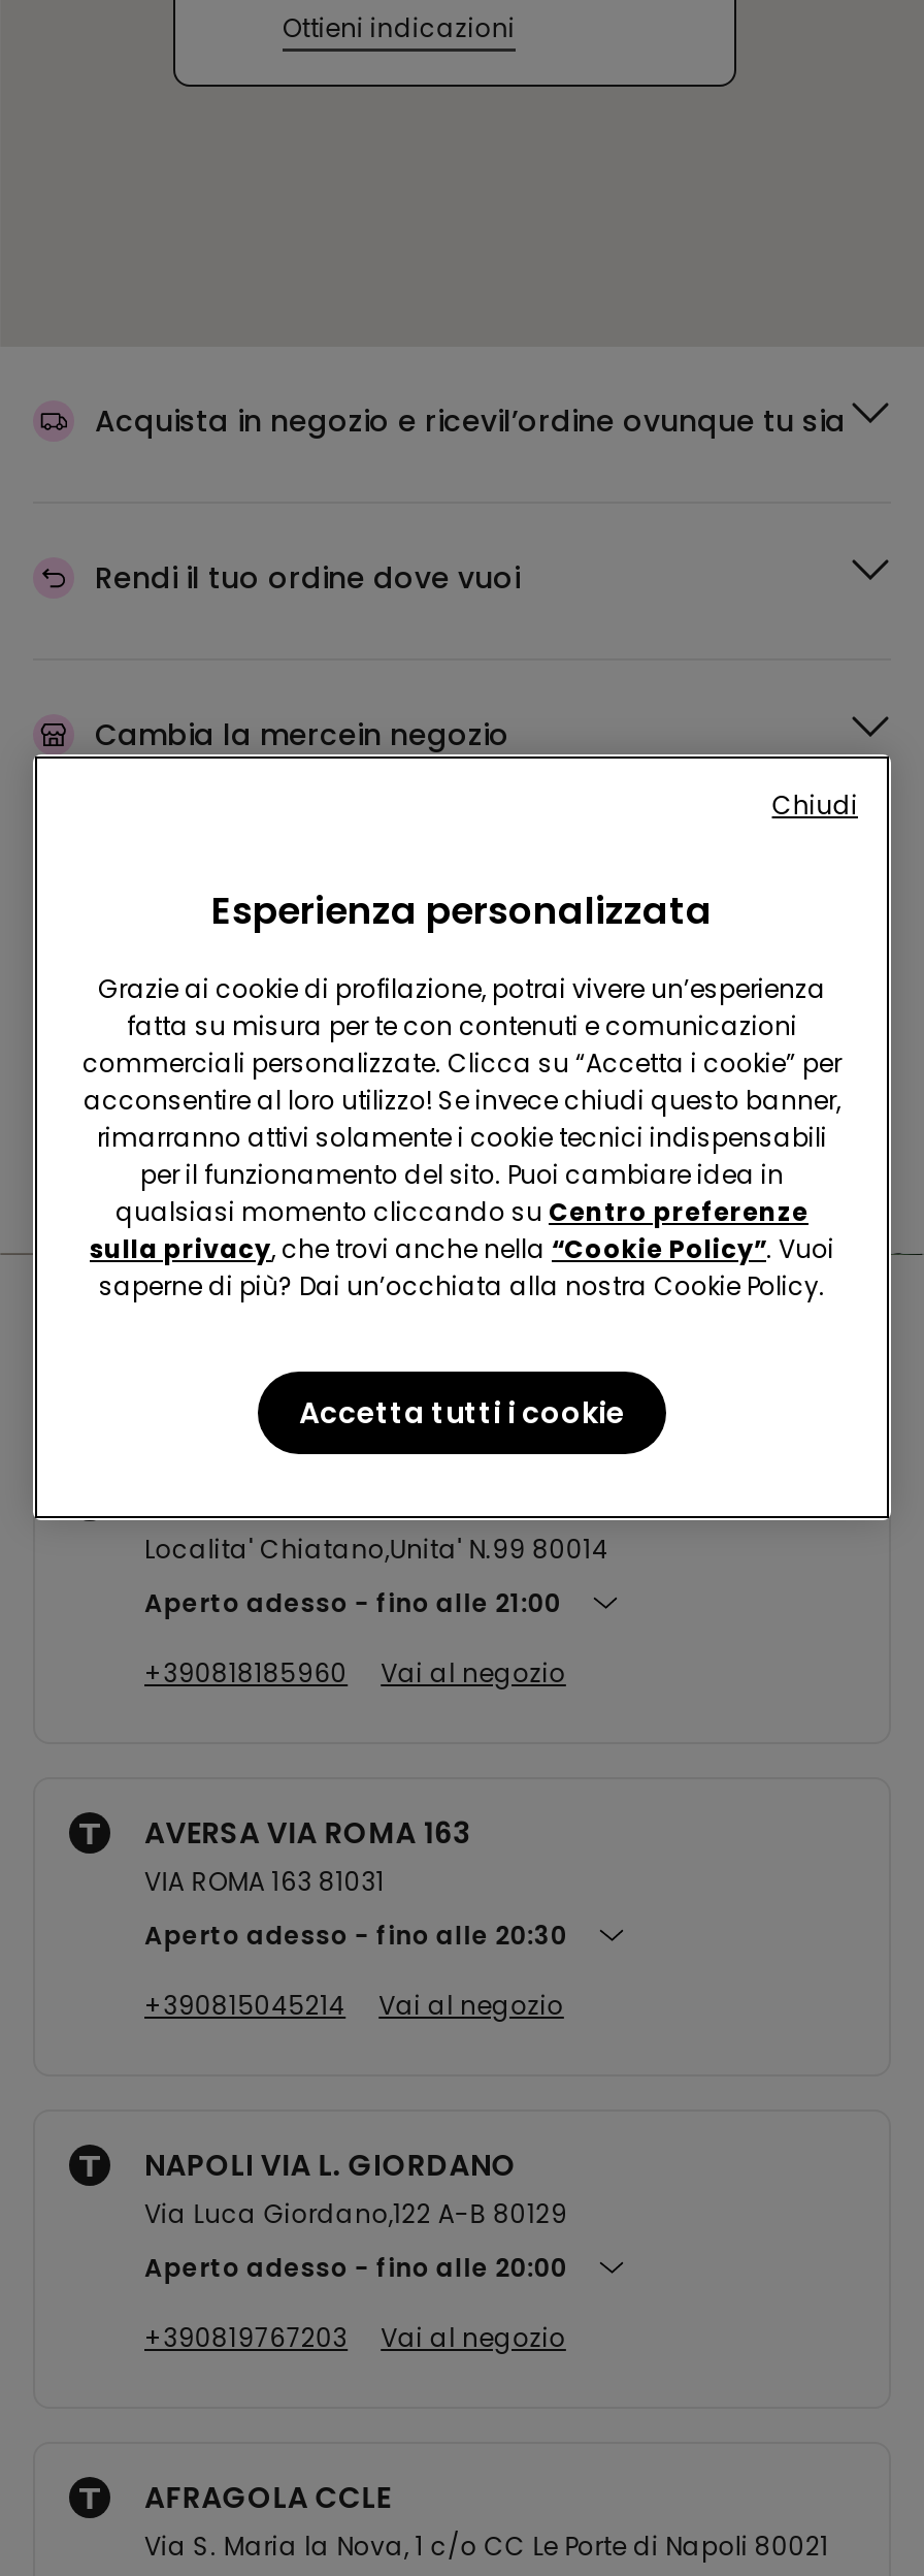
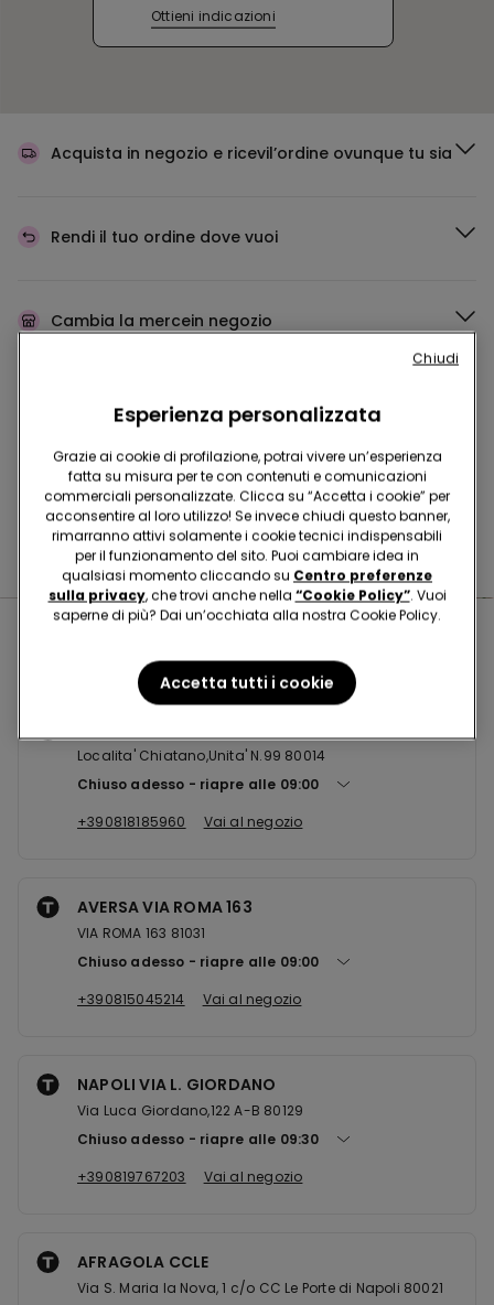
- Aperto adesso
+ Chiuso adesso

- fino alle 21:00
+ riapre alle 09:00

- Aperto adesso
+ Chiuso adesso

- fino alle 20:30
+ riapre alle 09:00

- Aperto adesso
+ Chiuso adesso

- fino alle 20:00
+ riapre alle 09:30
